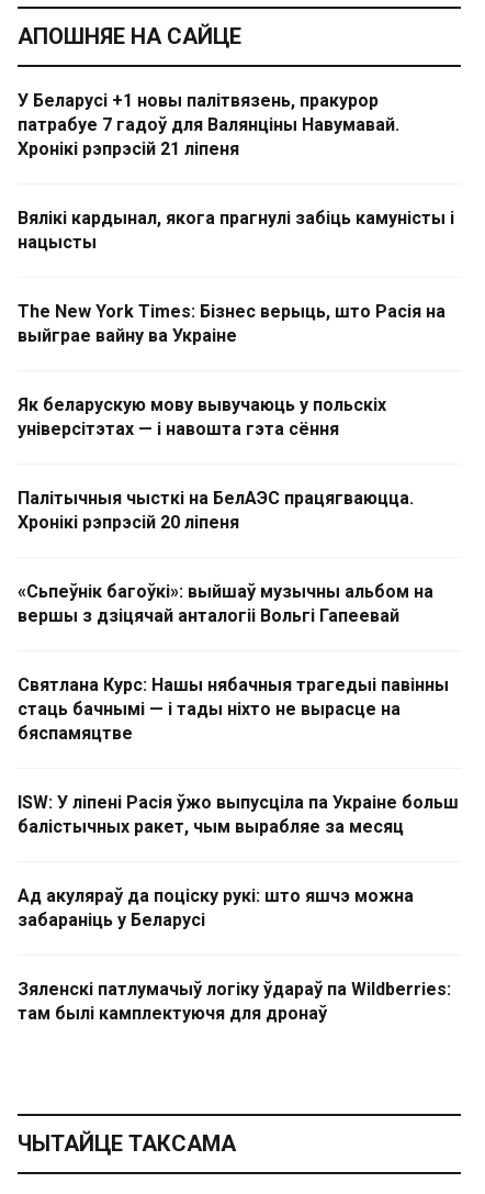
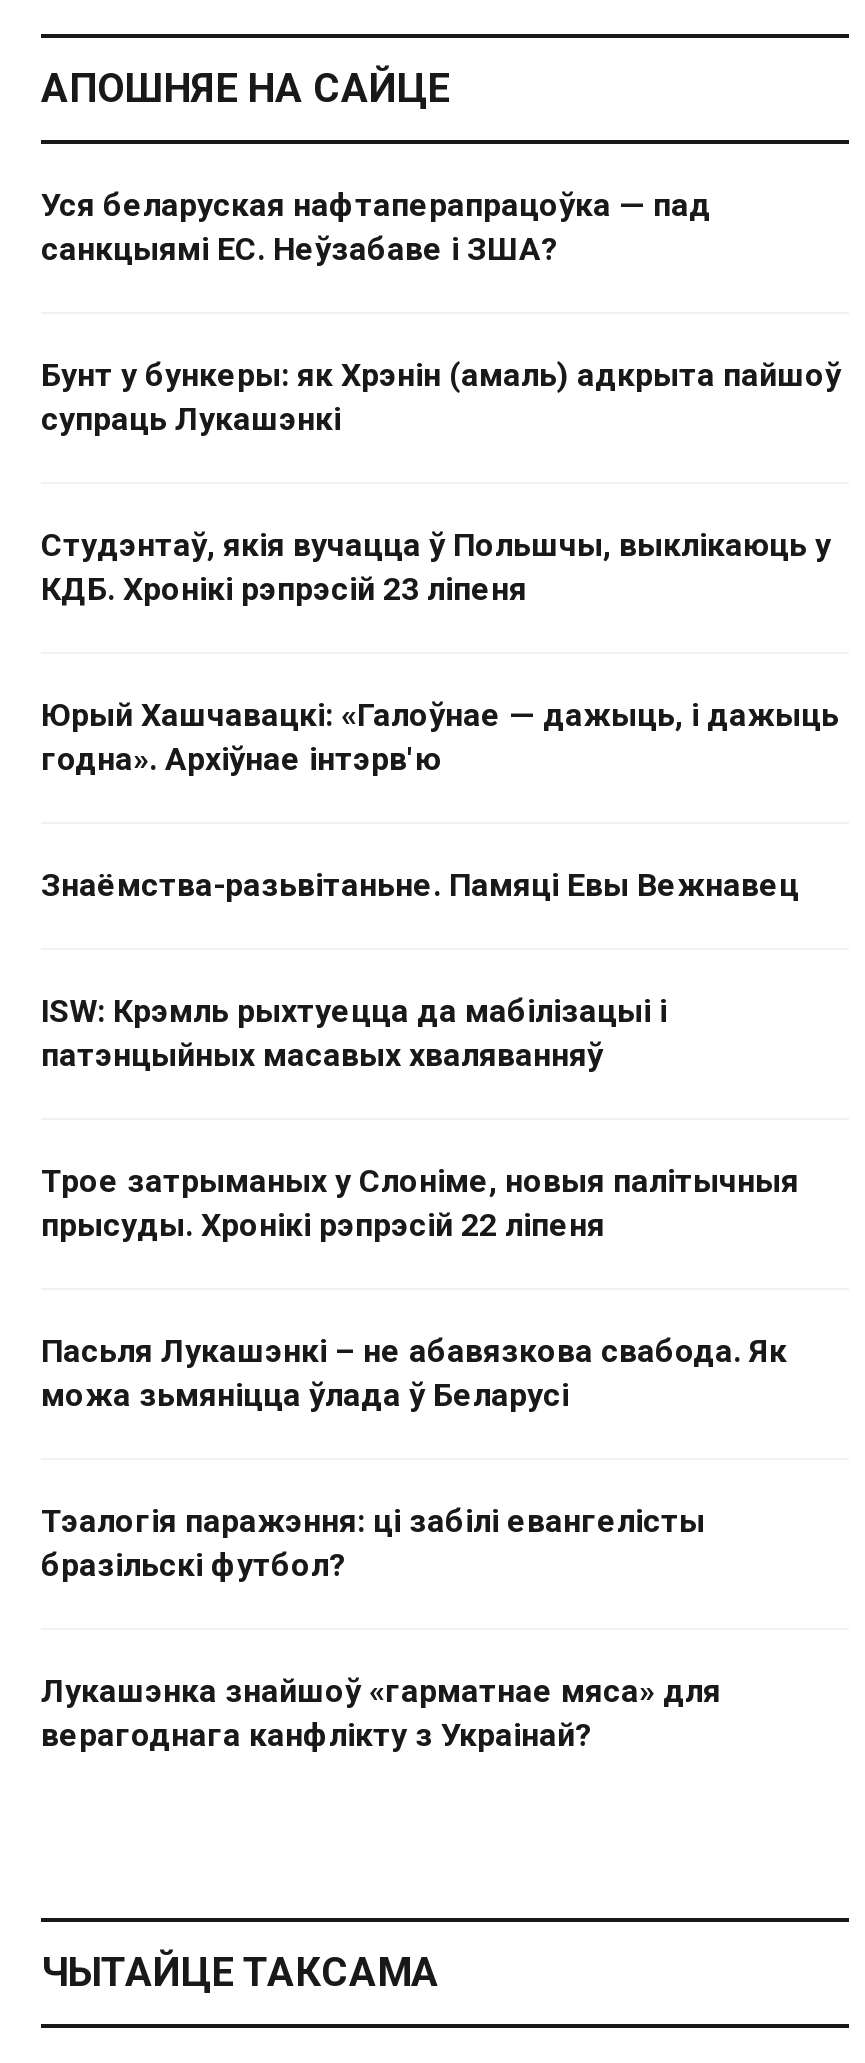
- У Беларусі +1 новы палітвязень, пракурор
- патрабуе 7 гадоў для Валянціны Навумавай.
- Хронікі рэпрэсій 21 ліпеня
+ Уся беларуская нафтаперапрацоўка — пад
+ санкцыямі ЕС. Неўзабаве і ЗША?

- Вялікі кардынал, якога прагнулі забіць камуністы і
- нацысты
+ Бунт у бункеры: як Хрэнін (амаль) адкрыта пайшоў
+ супраць Лукашэнкі

- The New York Times: Бізнес верыць, што Расія на
- выйграе вайну ва Украіне
+ Студэнтаў, якія вучацца ў Польшчы, выклікаюць у
+ КДБ. Хронікі рэпрэсій 23 ліпеня

- Як беларускую мову вывучаюць у польскіх
- універсітэтах — і навошта гэта сёння
+ Юрый Хашчавацкі: «Галоўнае — дажыць, і дажыць
+ годна». Архіўнае інтэрв'ю

- Палітычныя чысткі на БелАЭС працягваюцца.
- Хронікі рэпрэсій 20 ліпеня
+ Знаёмства-разьвітаньне. Памяці Евы Вежнавец

- «Сьпеўнік багоўкі»: выйшаў музычны альбом на
- вершы з дзіцячай анталогіі Вольгі Гапеевай
+ ISW: Крэмль рыхтуецца да мабілізацыі і
+ патэнцыйных масавых хваляванняў

- Святлана Курс: Нашы нябачныя трагедыі павінны
- стаць бачнымі — і тады ніхто не вырасце на
- бяспамяцтве
+ Трое затрыманых у Слоніме, новыя палітычныя
+ прысуды. Хронікі рэпрэсій 22 ліпеня

- ISW: У ліпені Расія ўжо выпусціла па Украіне больш
- балістычных ракет, чым вырабляе за месяц
+ Пасьля Лукашэнкі – не абавязкова свабода. Як
+ можа зьмяніцца ўлада ў Беларусі

- Ад акуляраў да поціску рукі: што яшчэ можна
- забараніць у Беларусі
+ Тэалогія паражэння: ці забілі евангелісты
+ бразільскі футбол?

- Зяленскі патлумачыў логіку ўдараў па Wildberries:
- там былі камплектуючя для дронаў
+ Лукашэнка знайшоў «гарматнае мяса» для
+ верагоднага канфлікту з Украінай?
